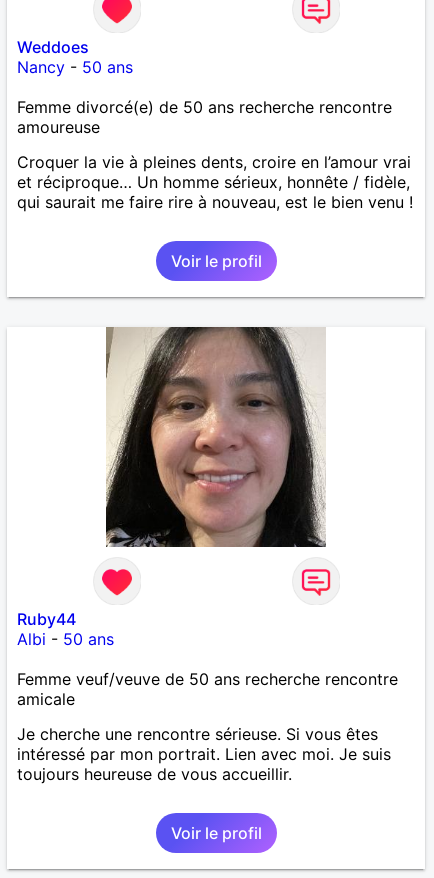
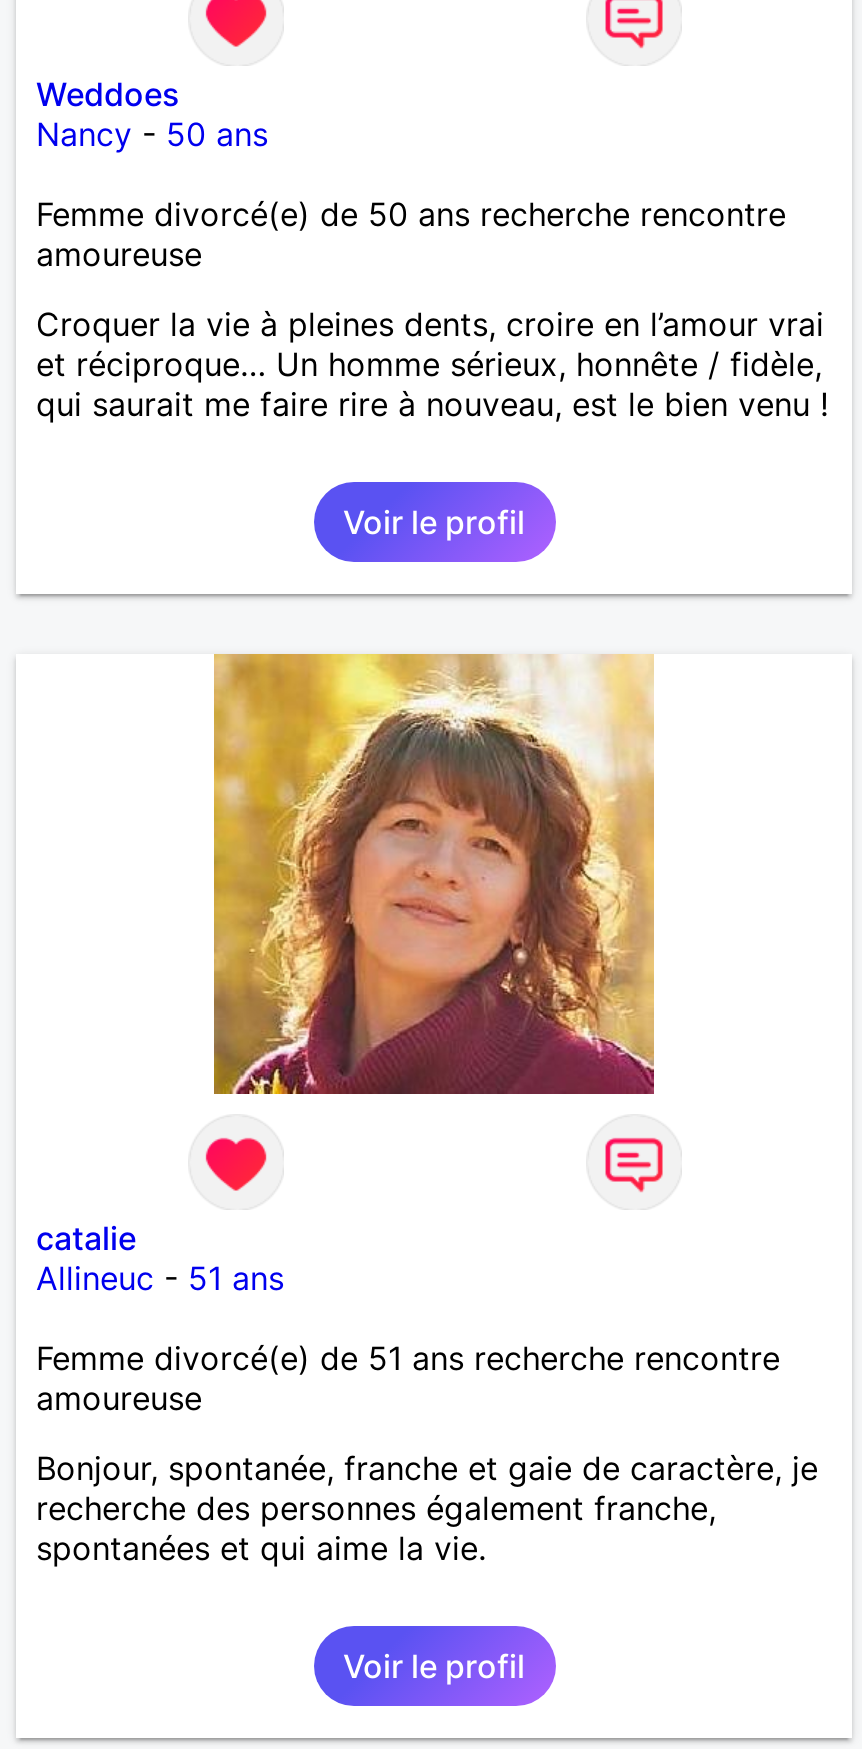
- [image]
+ [image]

- Ruby44
- Albi - 50 ans
+ catalie
+ Allineuc - 51 ans

- Femme veuf/veuve de 50 ans recherche rencontre
- amicale
+ Femme divorcé(e) de 51 ans recherche rencontre
+ amoureuse

- Je cherche une rencontre sérieuse. Si vous êtes
- intéressé par mon portrait. Lien avec moi. Je suis
- toujours heureuse de vous accueillir.
+ Bonjour, spontanée, franche et gaie de caractère, je
+ recherche des personnes également franche,
+ spontanées et qui aime la vie.
